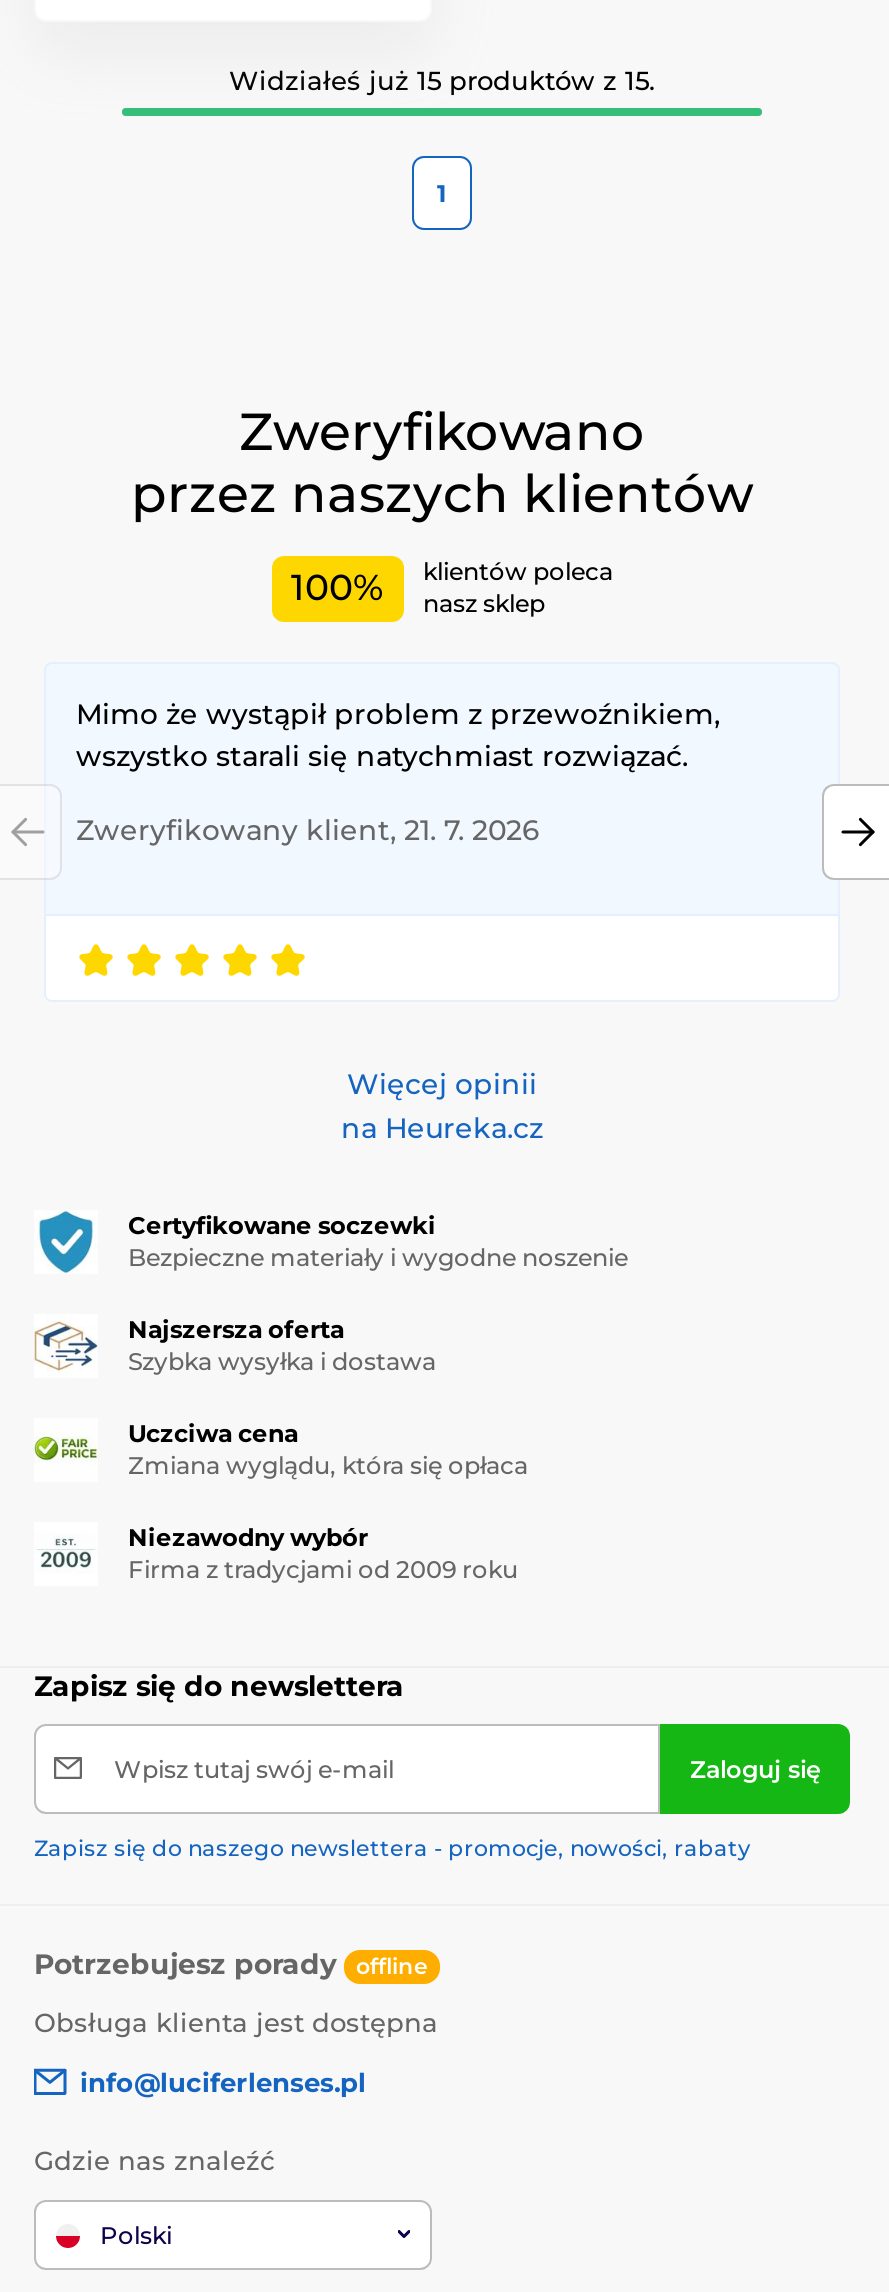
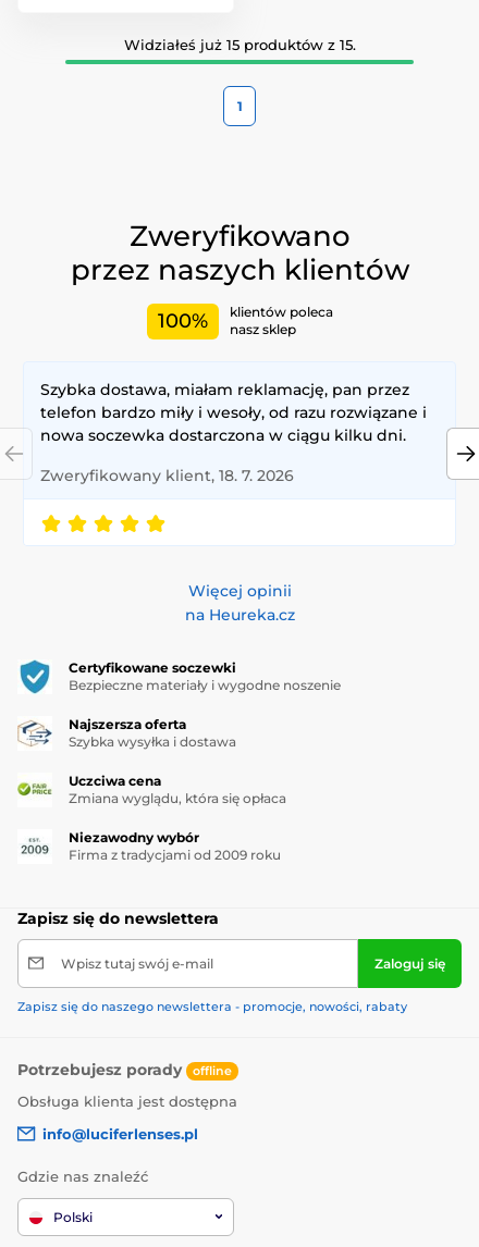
- Mimo że wystąpił problem z przewoźnikiem,
- wszystko starali się natychmiast rozwiązać.
+ Szybka dostawa, miałam reklamację, pan przez
+ telefon bardzo miły i wesoły, od razu rozwiązane i
+ nowa soczewka dostarczona w ciągu kilku dni.

- Zweryfikowany klient, 21. 7. 2026
+ Zweryfikowany klient, 18. 7. 2026
